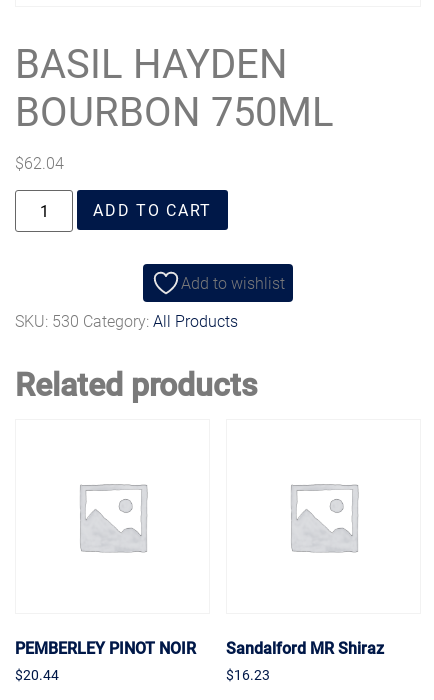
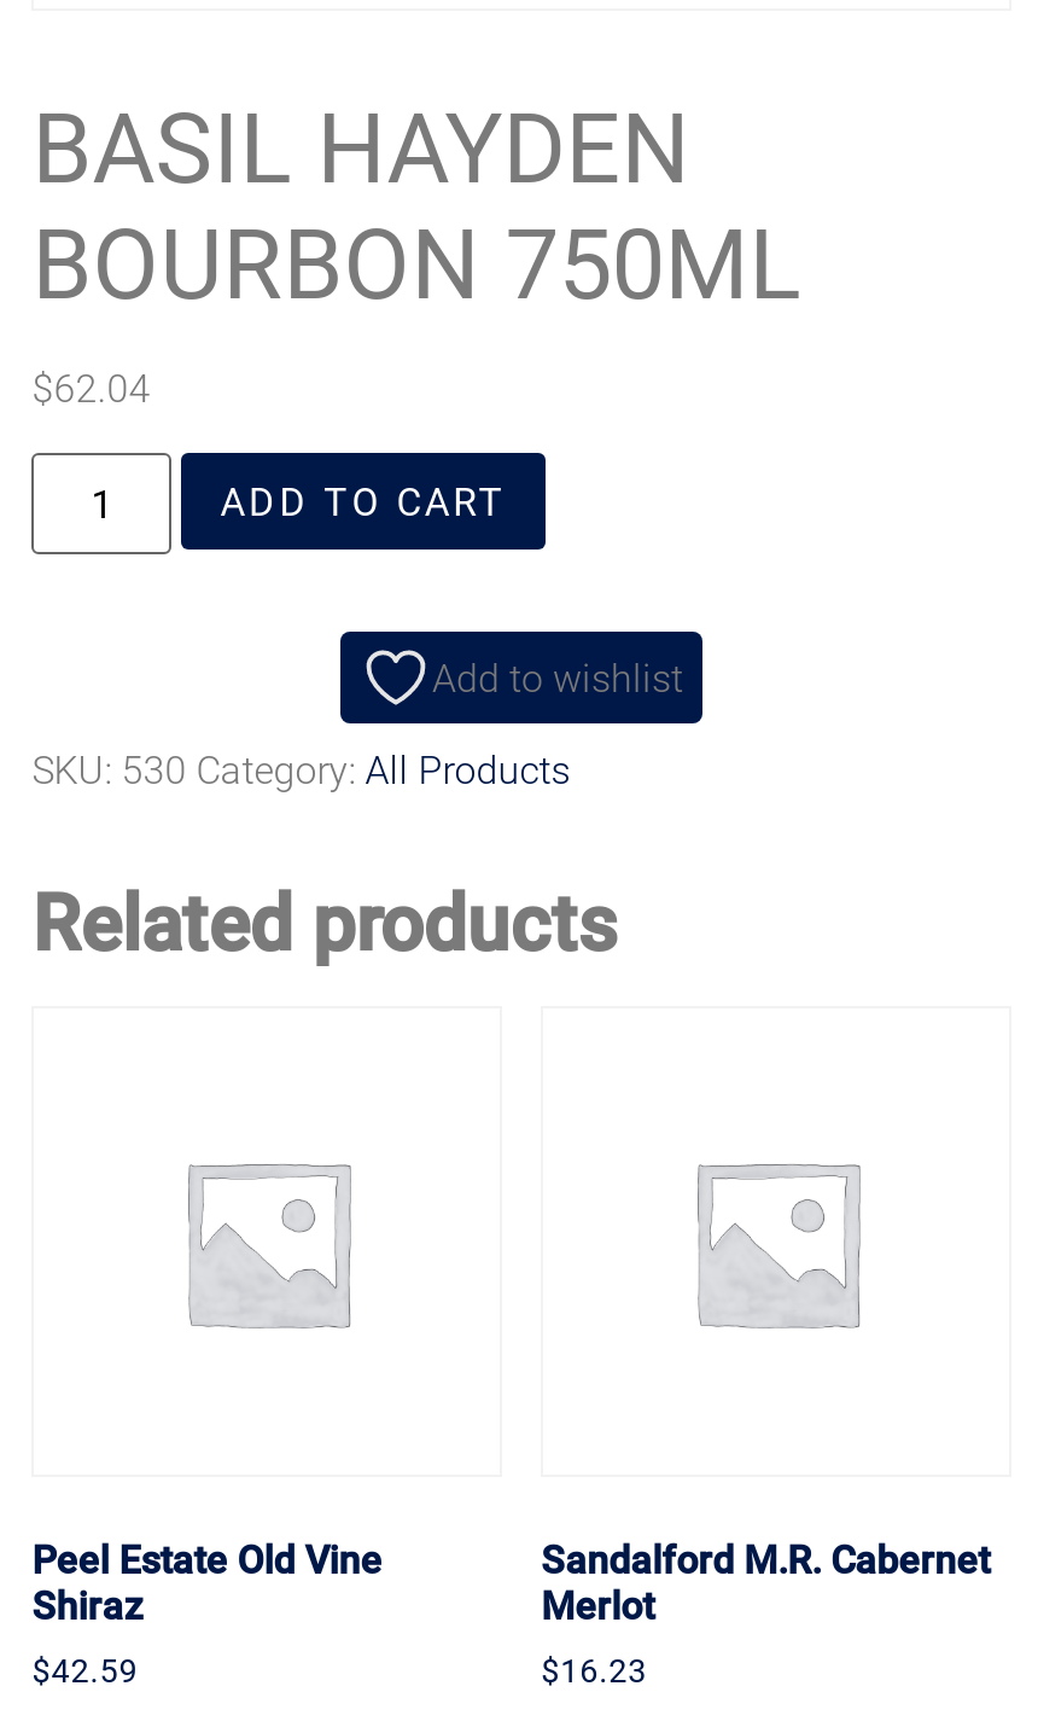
- PEMBERLEY PINOT NOIR
- $20.44
+ Peel Estate Old Vine
+ Shiraz
+ $42.59

- Sandalford MR Shiraz
+ Sandalford M.R. Cabernet
+ Merlot
